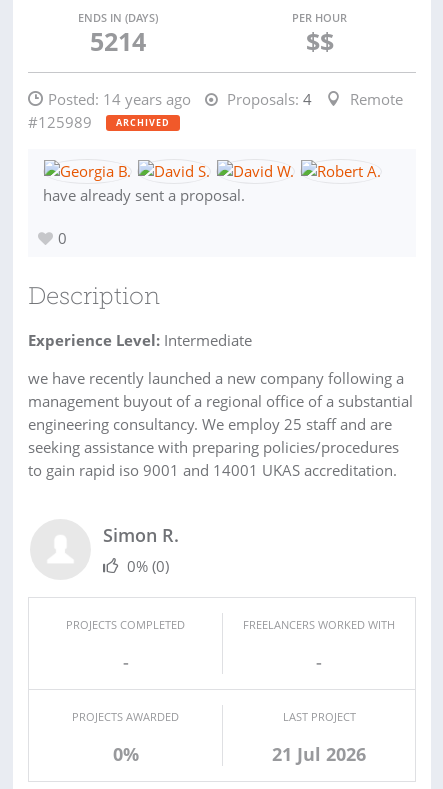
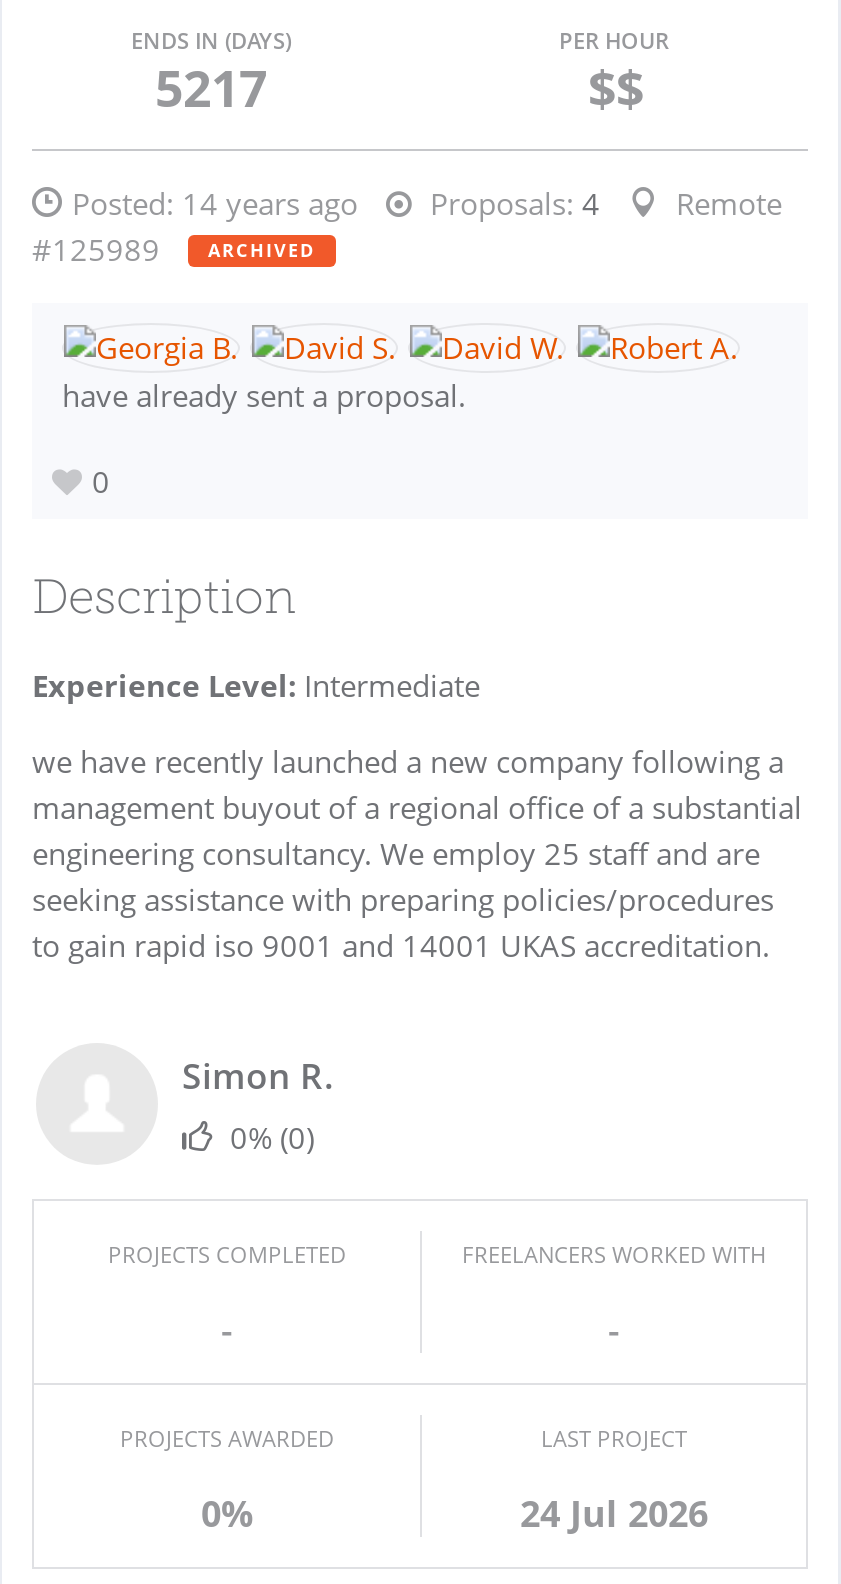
- 5214
+ 5217

- 21 Jul 2026
+ 24 Jul 2026
